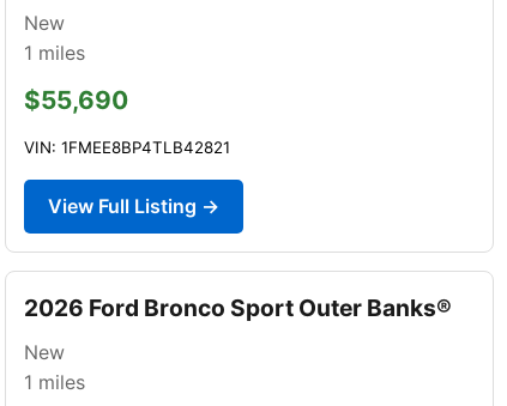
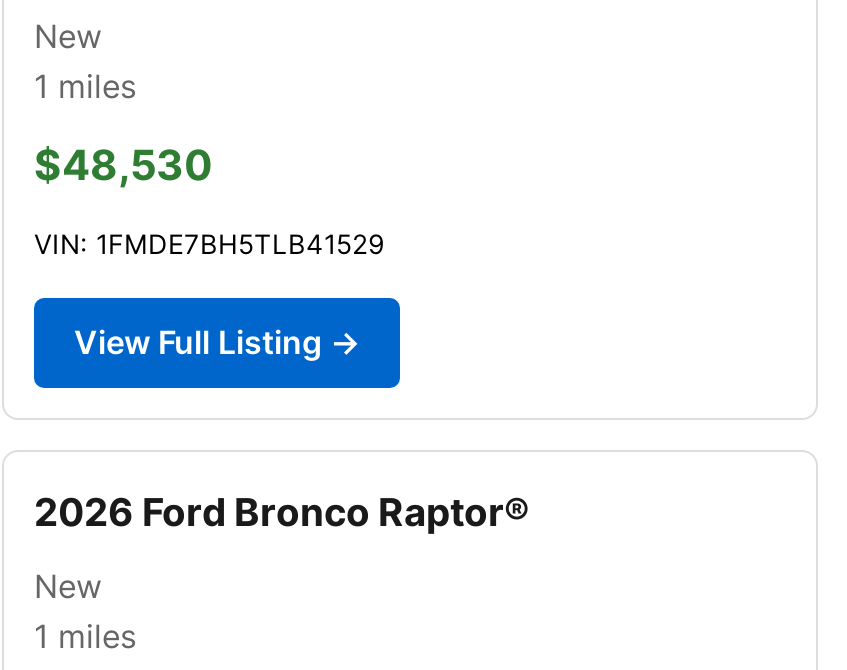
- $55,690
+ $48,530

- VIN: 1FMEE8BP4TLB42821
+ VIN: 1FMDE7BH5TLB41529

- 2026 Ford Bronco Sport Outer Banks®
+ 2026 Ford Bronco Raptor®
